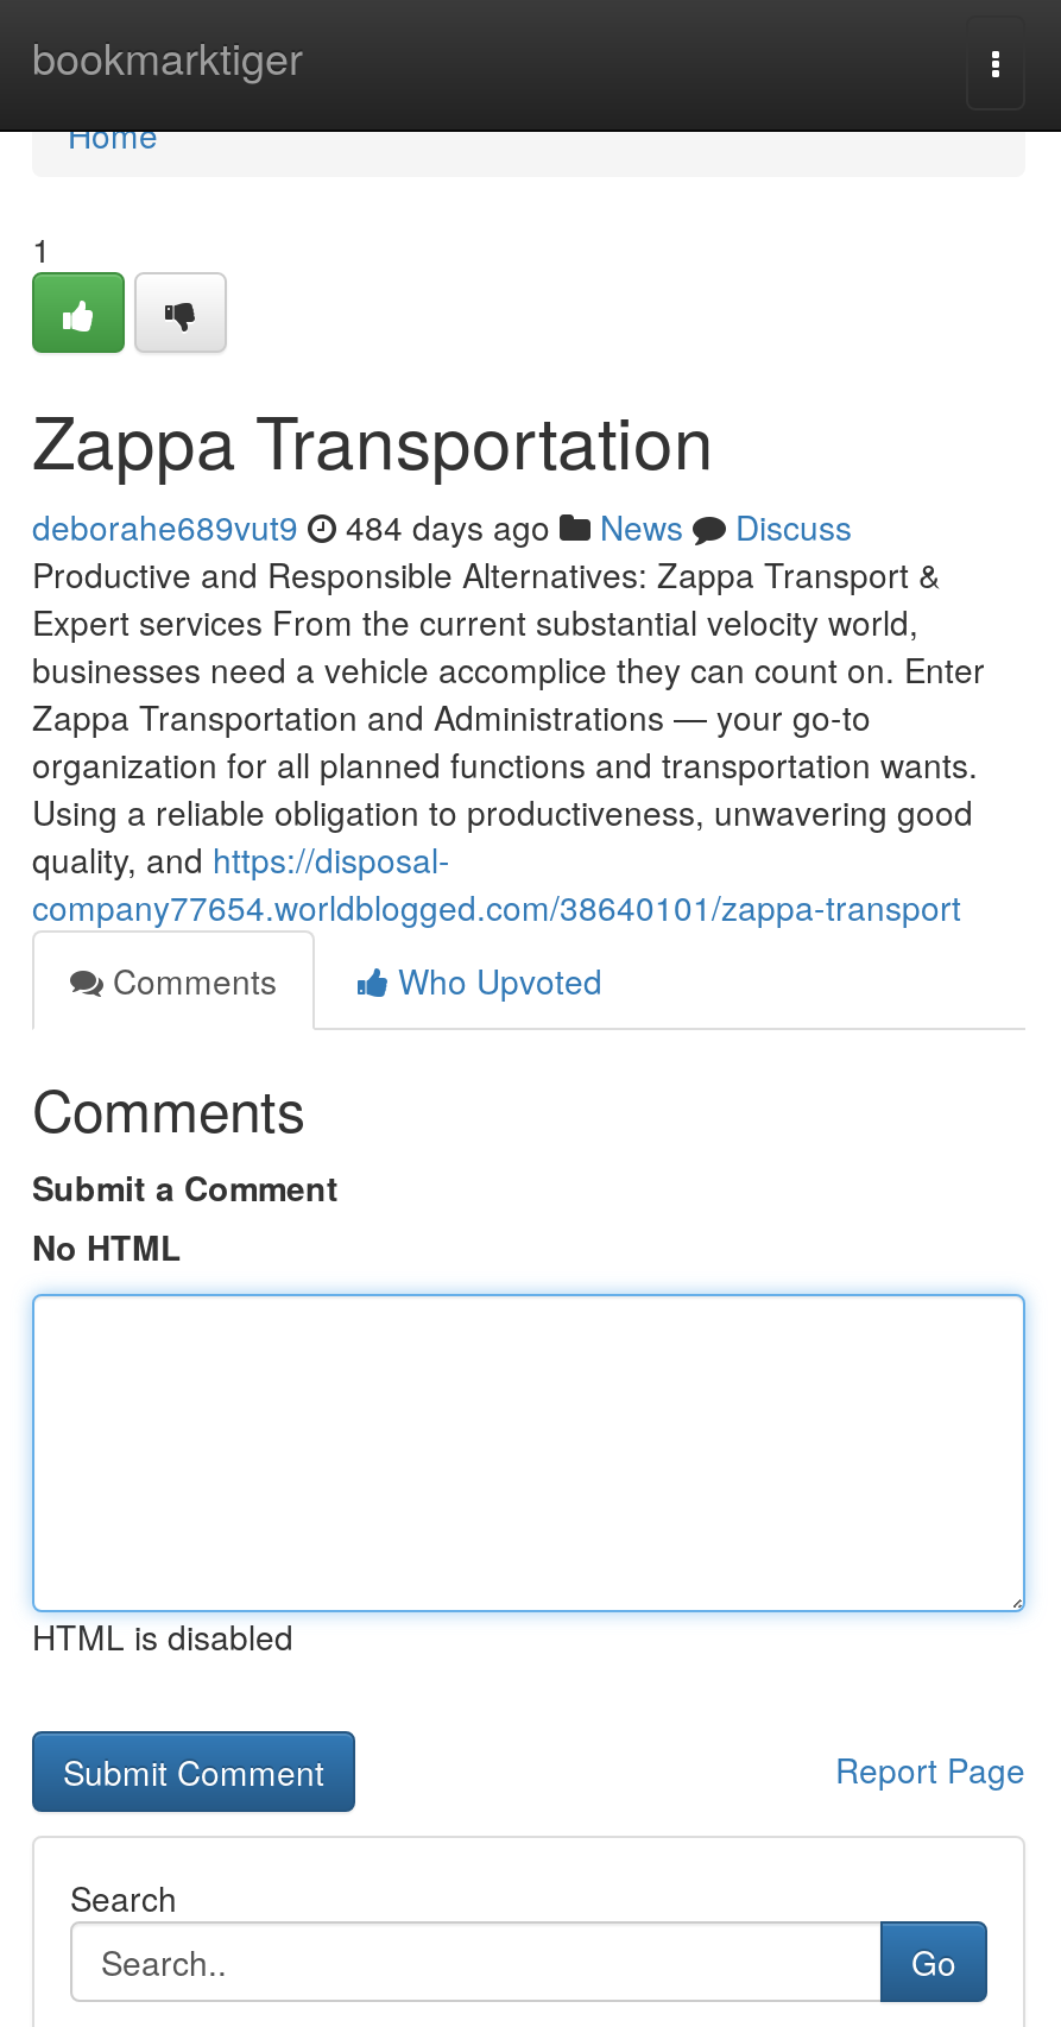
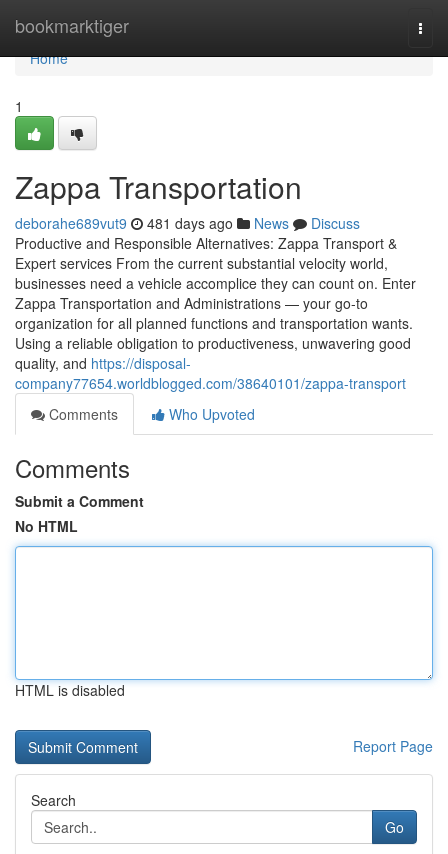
- deborahe689vut9 484 days ago News Discuss
+ deborahe689vut9 481 days ago News Discuss
